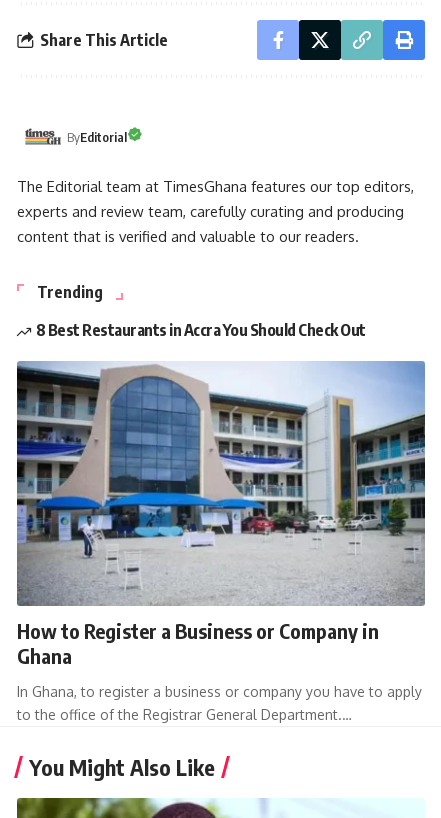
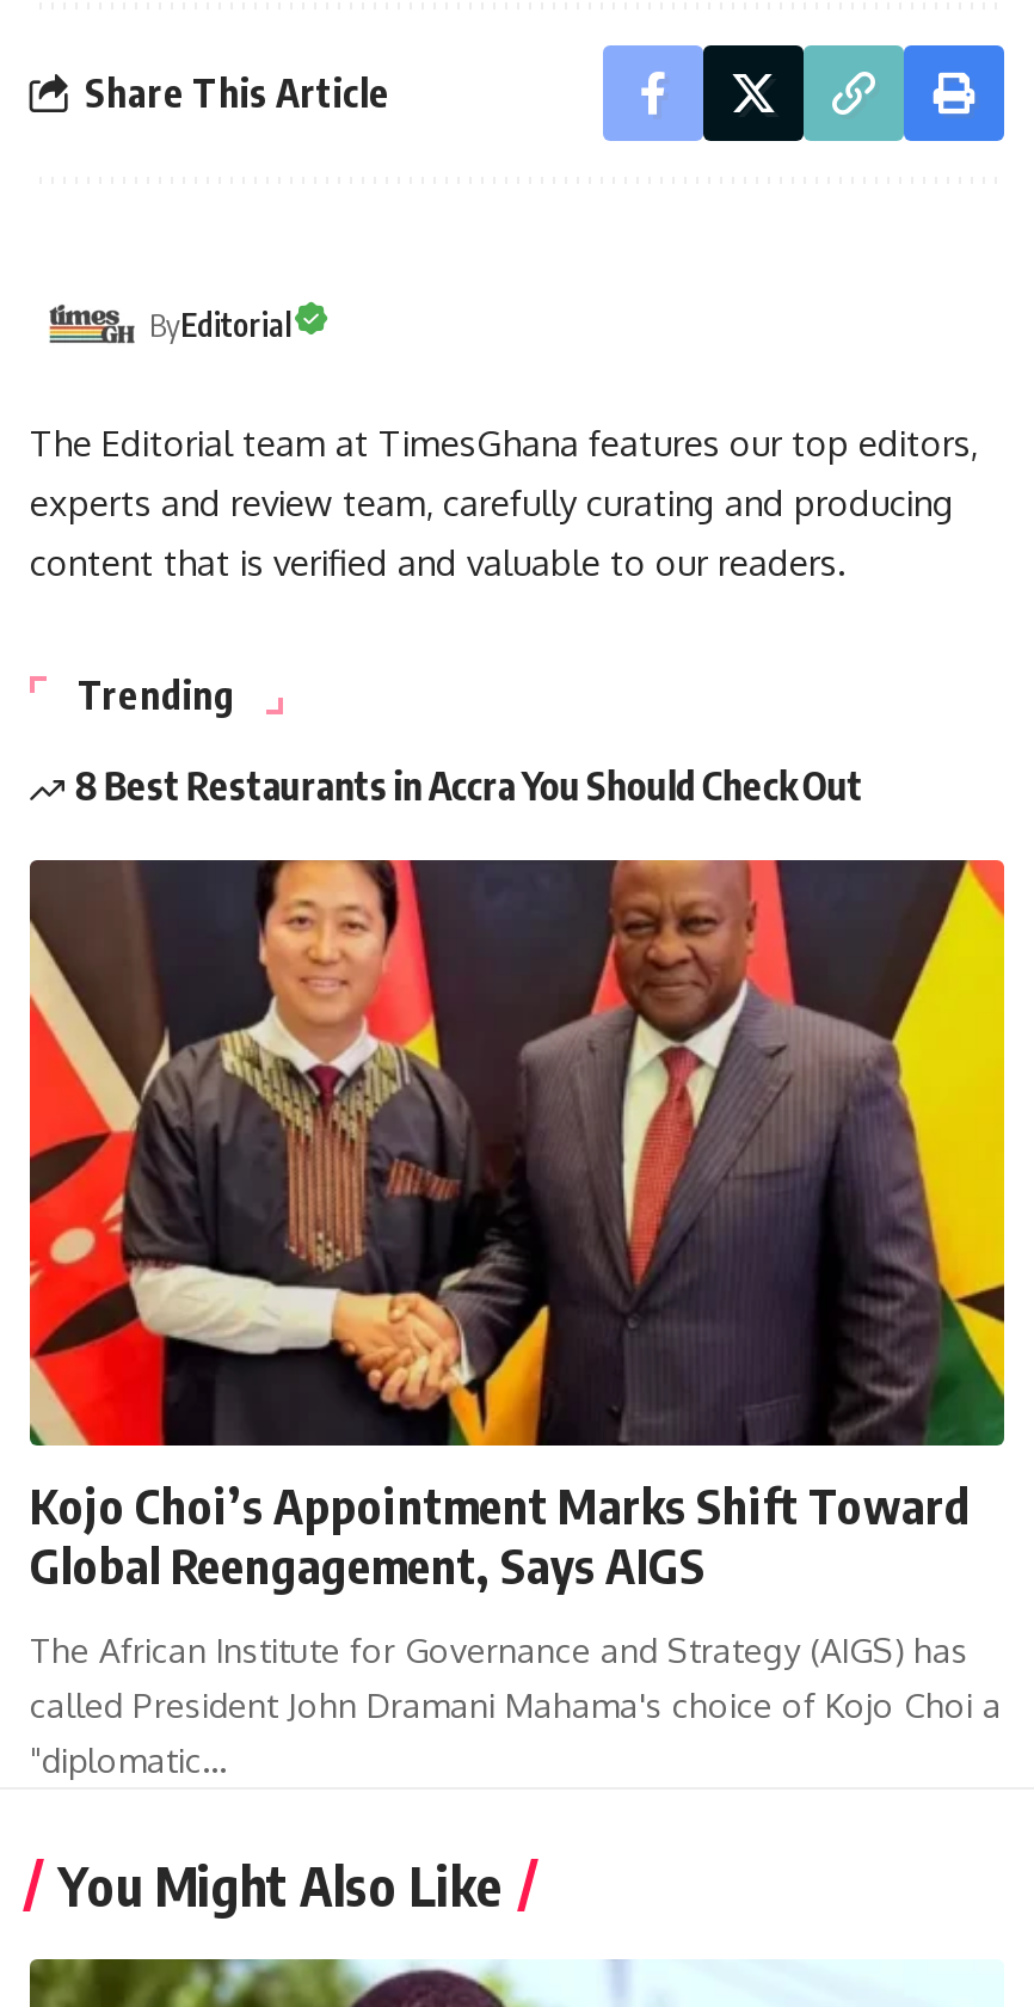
- [image]
- How to Register a Business or Company in
- Ghana
+ [image]
+ Kojo Choi’s Appointment Marks Shift Toward
+ Global Reengagement, Says AIGS

- In Ghana, to register a business or company you have to apply
- to the office of the Registrar General Department.…
+ The African Institute for Governance and Strategy (AIGS) has
+ called President John Dramani Mahama's choice of Kojo Choi a
+ "diplomatic…
